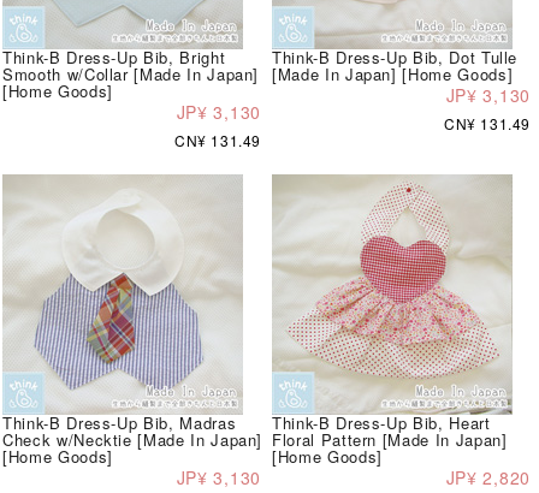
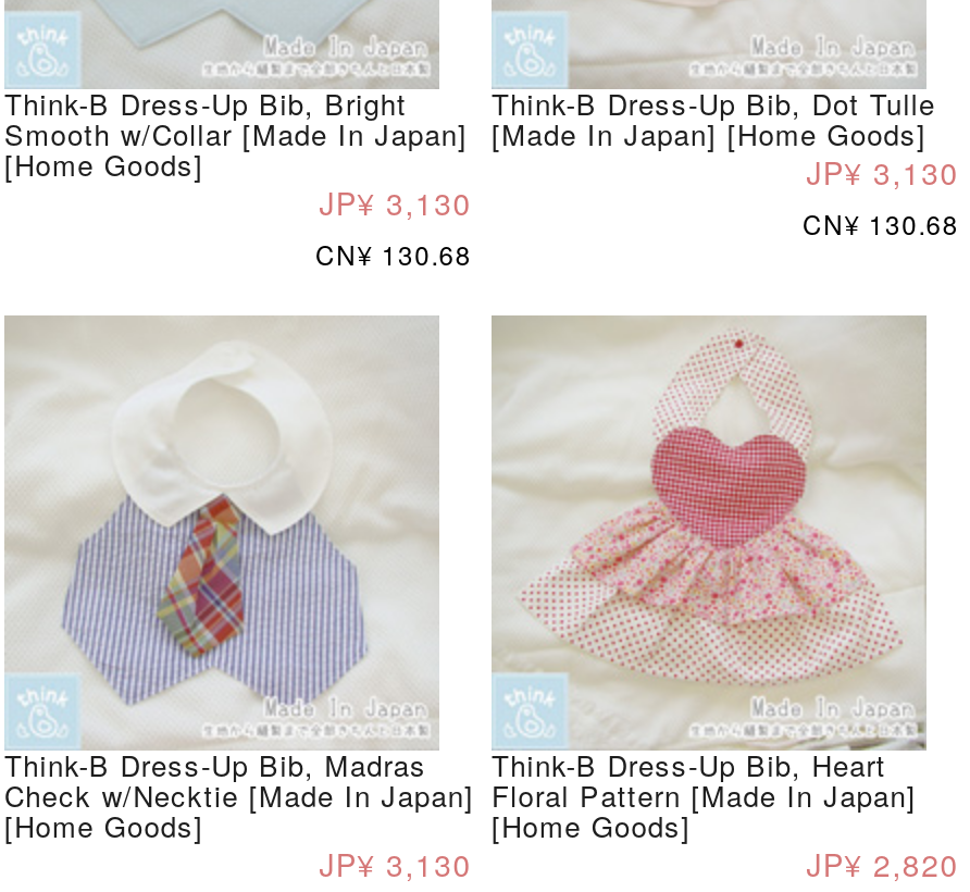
- CN¥ 131.49
+ CN¥ 130.68

- CN¥ 131.49
+ CN¥ 130.68
